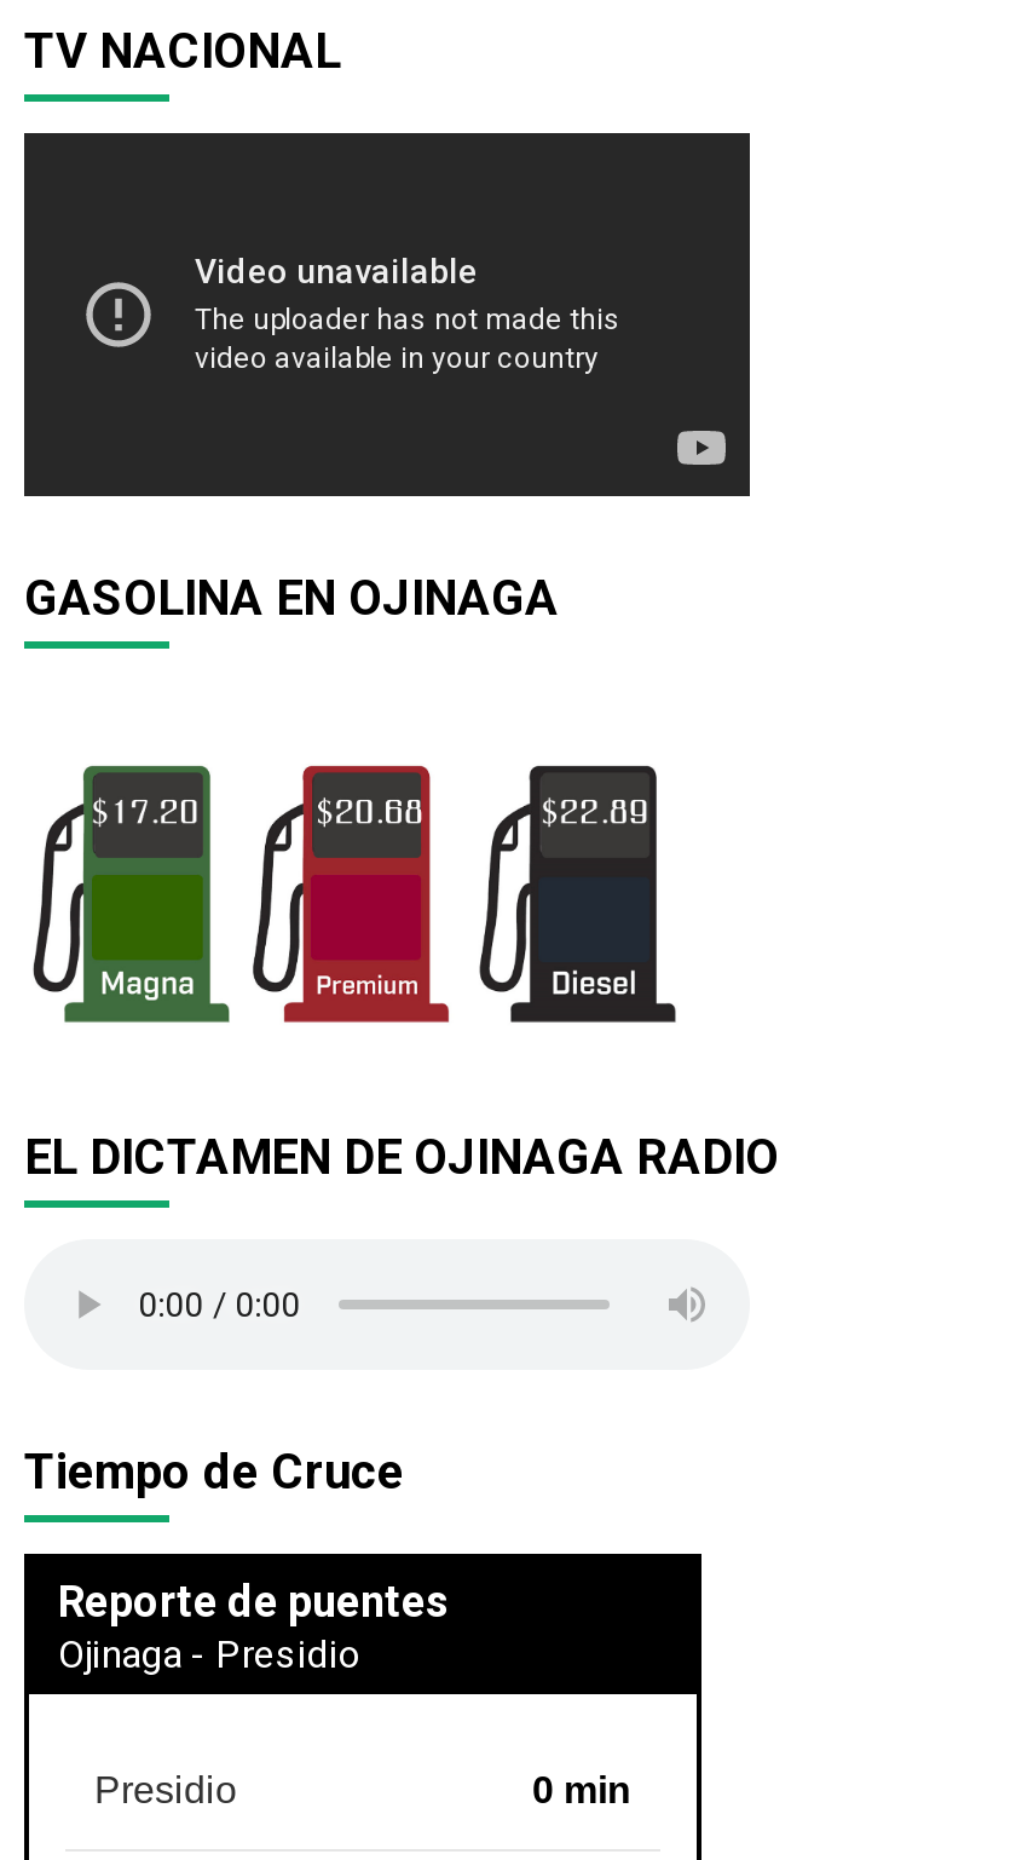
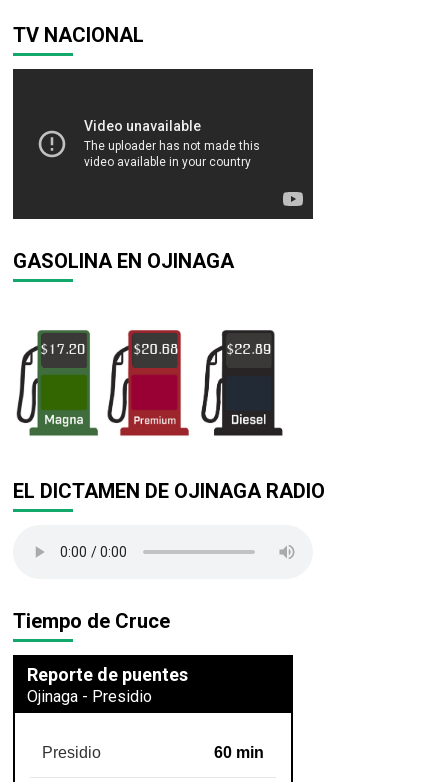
- 0 min
+ 60 min
